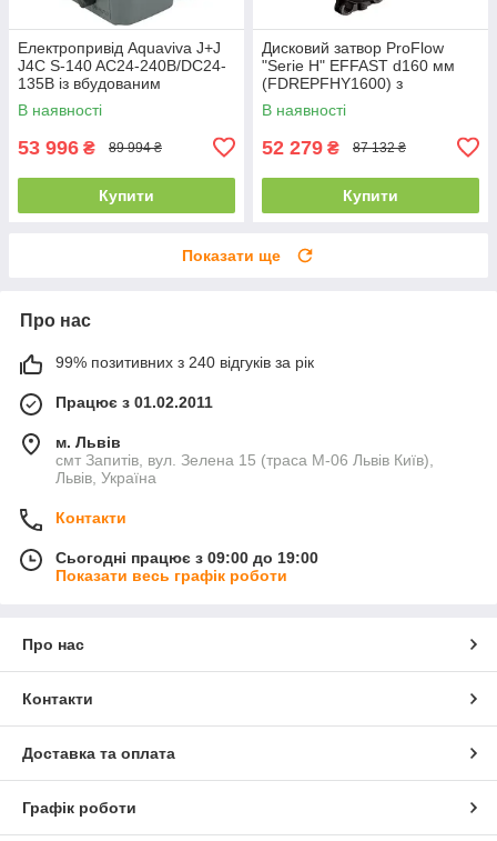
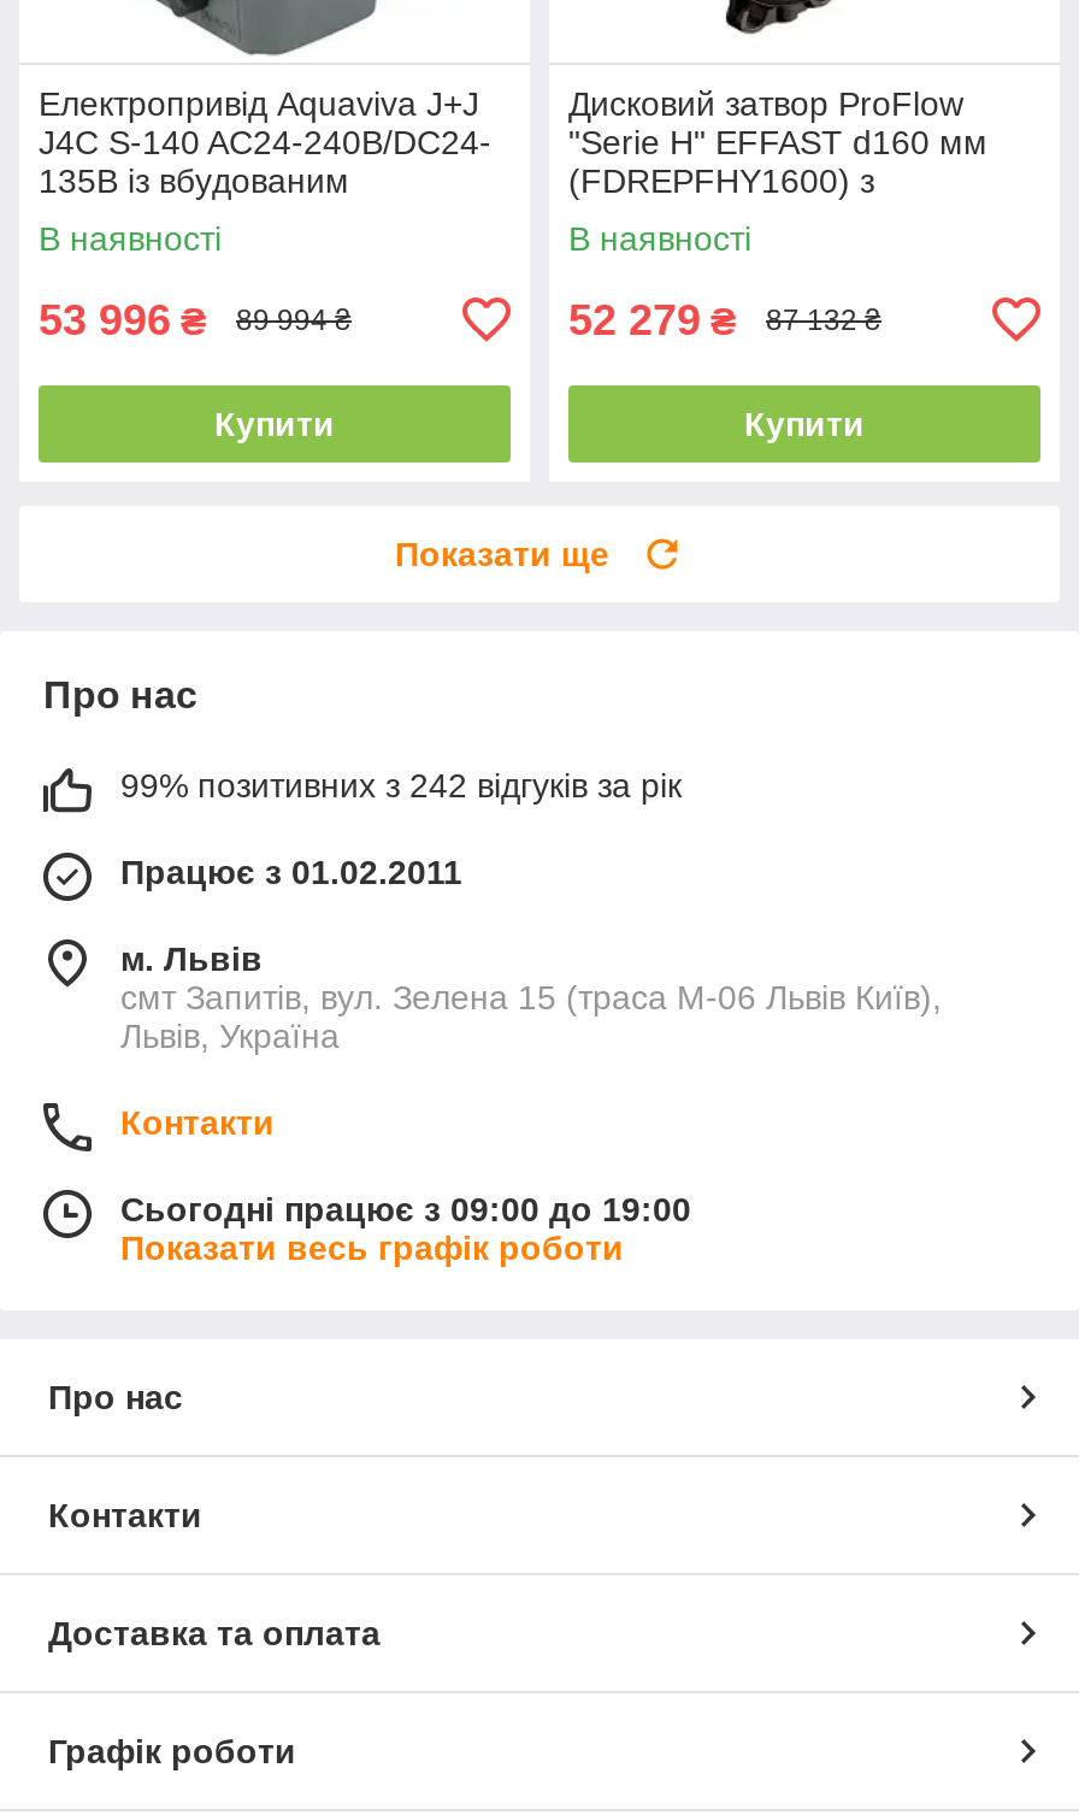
- 99% позитивних з 240 відгуків за рік
+ 99% позитивних з 242 відгуків за рік
